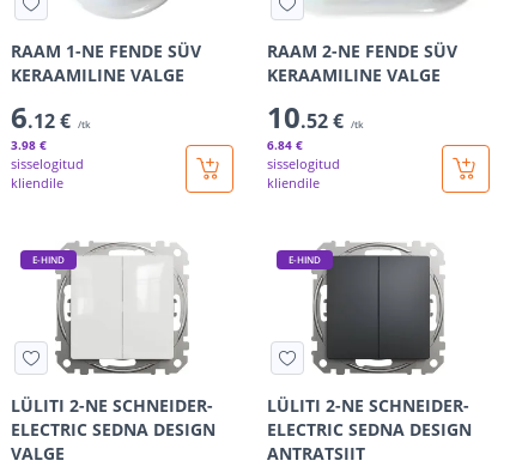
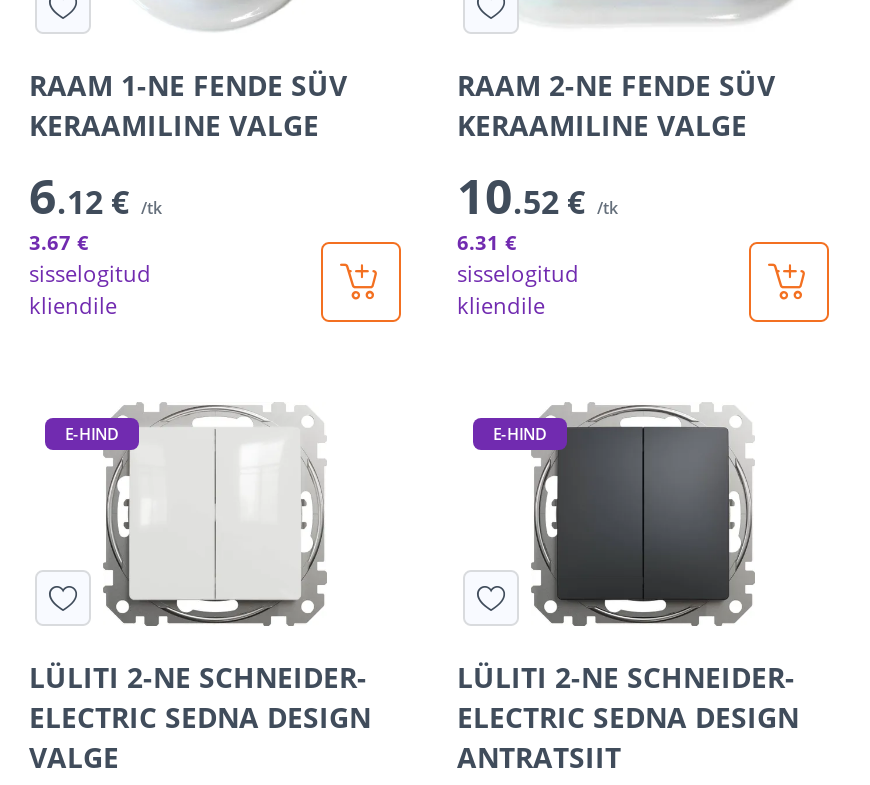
- 3.98 €
+ 3.67 €

- 6.84 €
+ 6.31 €
